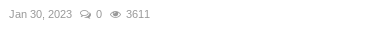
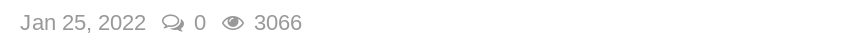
- Jan 30, 2023
+ Jan 25, 2022

- 3611
+ 3066
